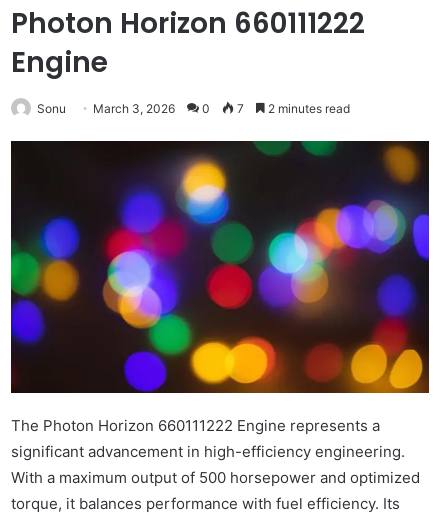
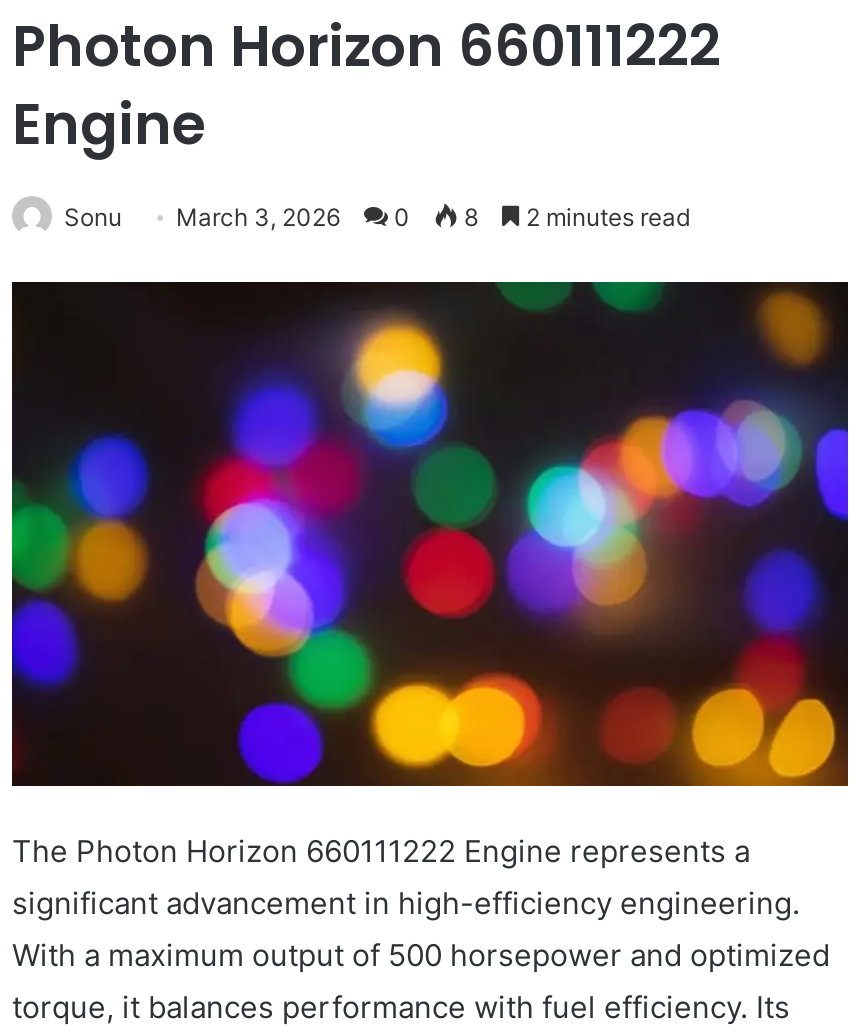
- Sonu March 3, 2026 0 7 2 minutes read
+ Sonu March 3, 2026 0 8 2 minutes read
